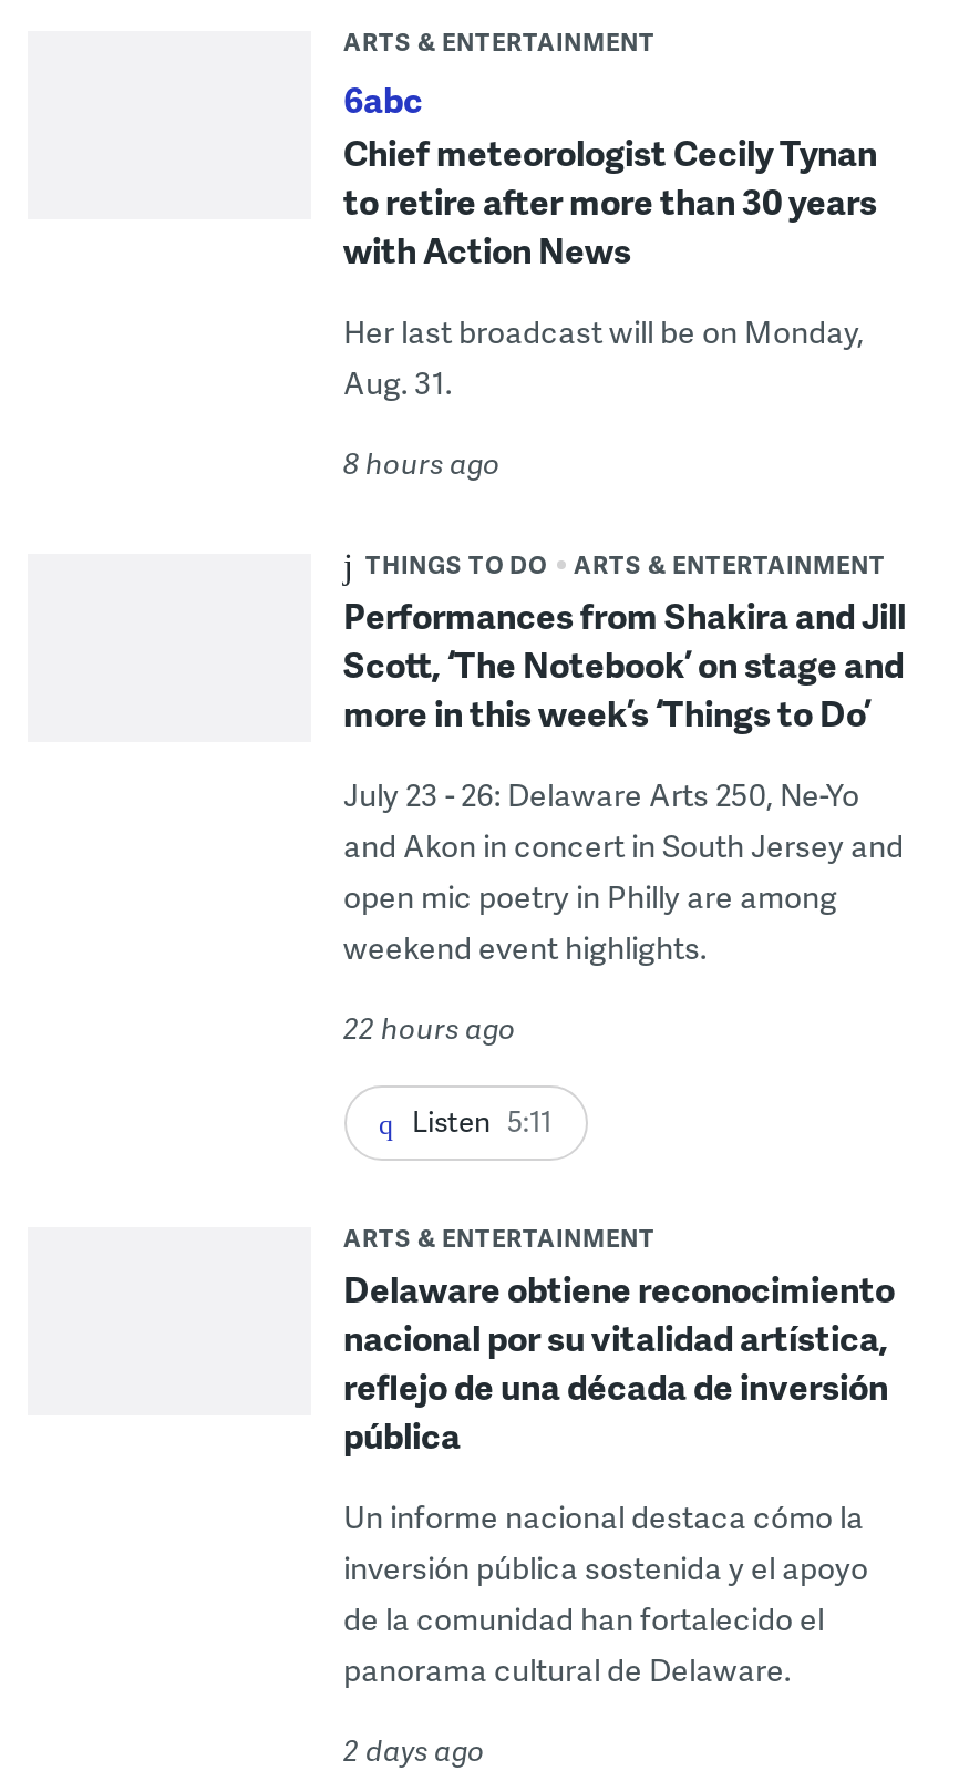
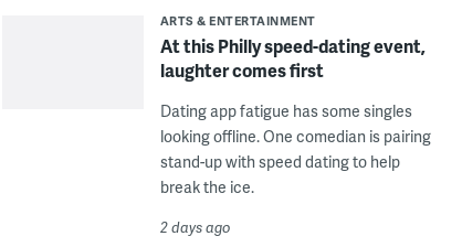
- 6abc
- Chief meteorologist Cecily Tynan
- to retire after more than 30 years
- with Action News
- Her last broadcast will be on Monday,
- Aug. 31.
- 8 hours ago
- THINGS TO DO
- ARTS & ENTERTAINMENT
- Performances from Shakira and Jill
- Scott, ‘The Notebook’ on stage and
- more in this week’s ‘Things to Do’
- July 23 - 26: Delaware Arts 250, Ne-Yo
- and Akon in concert in South Jersey and
- open mic poetry in Philly are among
- weekend event highlights.
- 22 hours ago
- Listen 5:11
- ARTS & ENTERTAINMENT
- Delaware obtiene reconocimiento
- nacional por su vitalidad artística,
- reflejo de una década de inversión
- pública
- Un informe nacional destaca cómo la
- inversión pública sostenida y el apoyo
- de la comunidad han fortalecido el
- panorama cultural de Delaware.
+ At this Philly speed-dating event,
+ laughter comes first
+ Dating app fatigue has some singles
+ looking offline. One comedian is pairing
+ stand-up with speed dating to help
+ break the ice.
